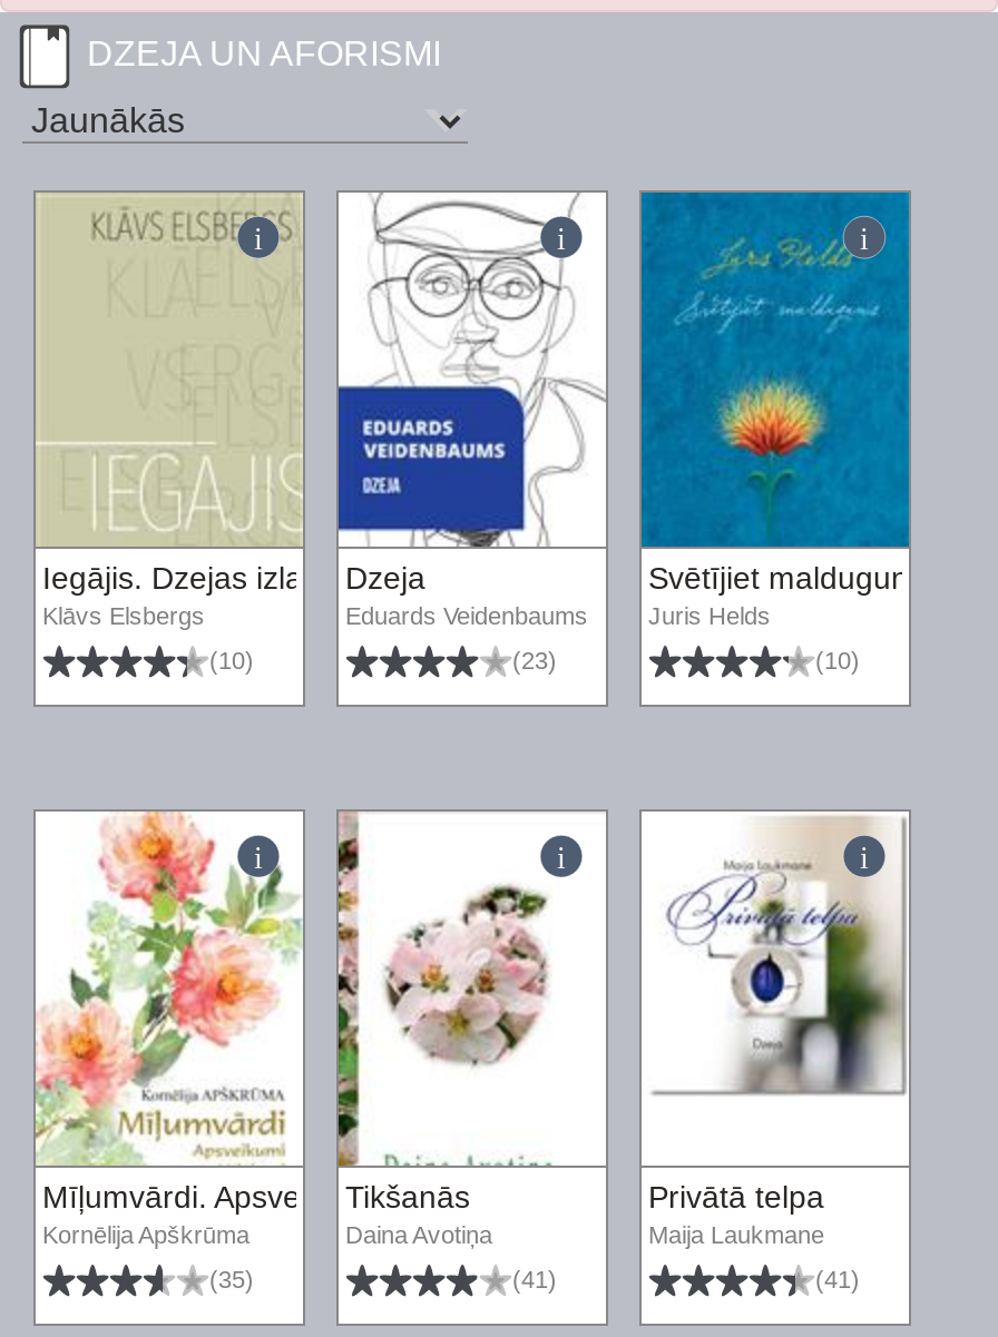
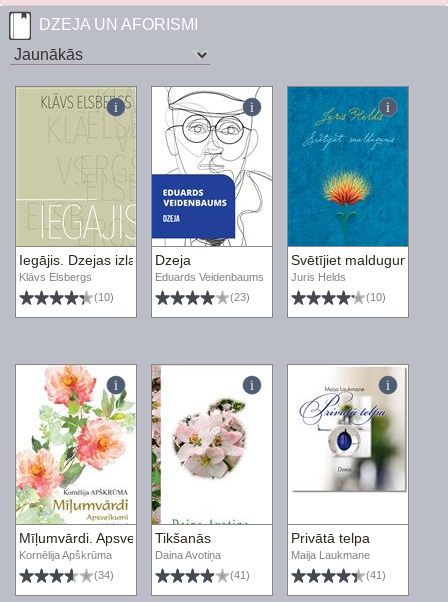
- (35)
+ (34)
